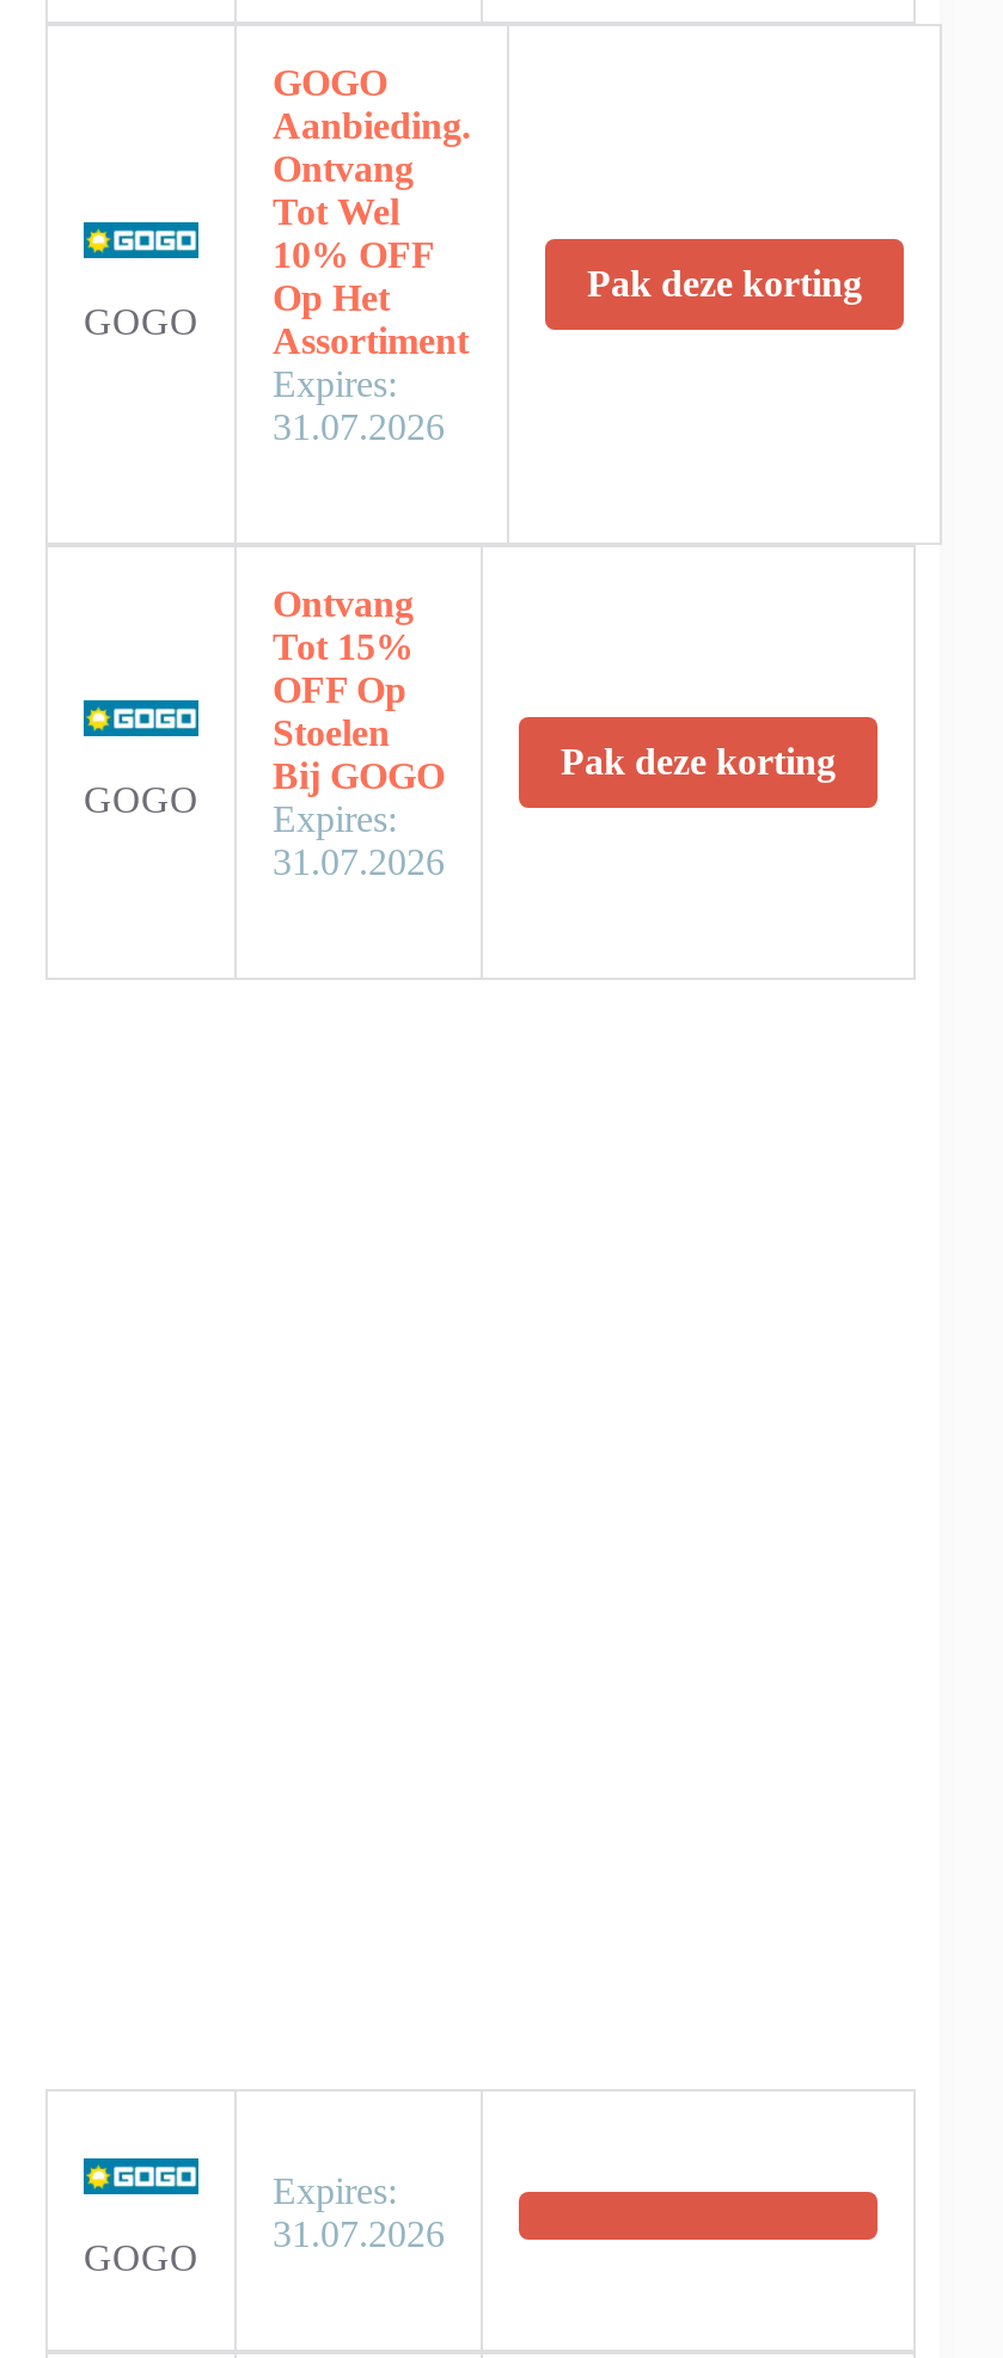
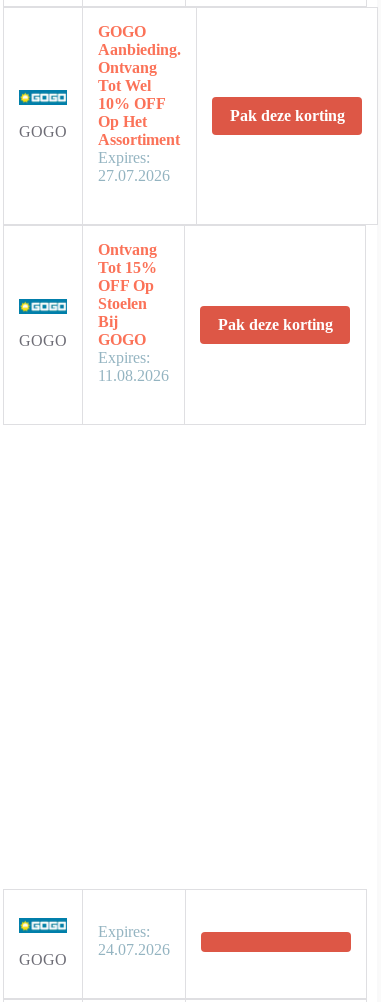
- 31.07.2026
+ 27.07.2026

- 31.07.2026
+ 11.08.2026

- 31.07.2026
+ 24.07.2026
